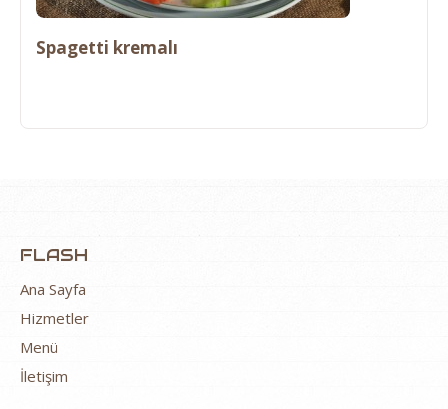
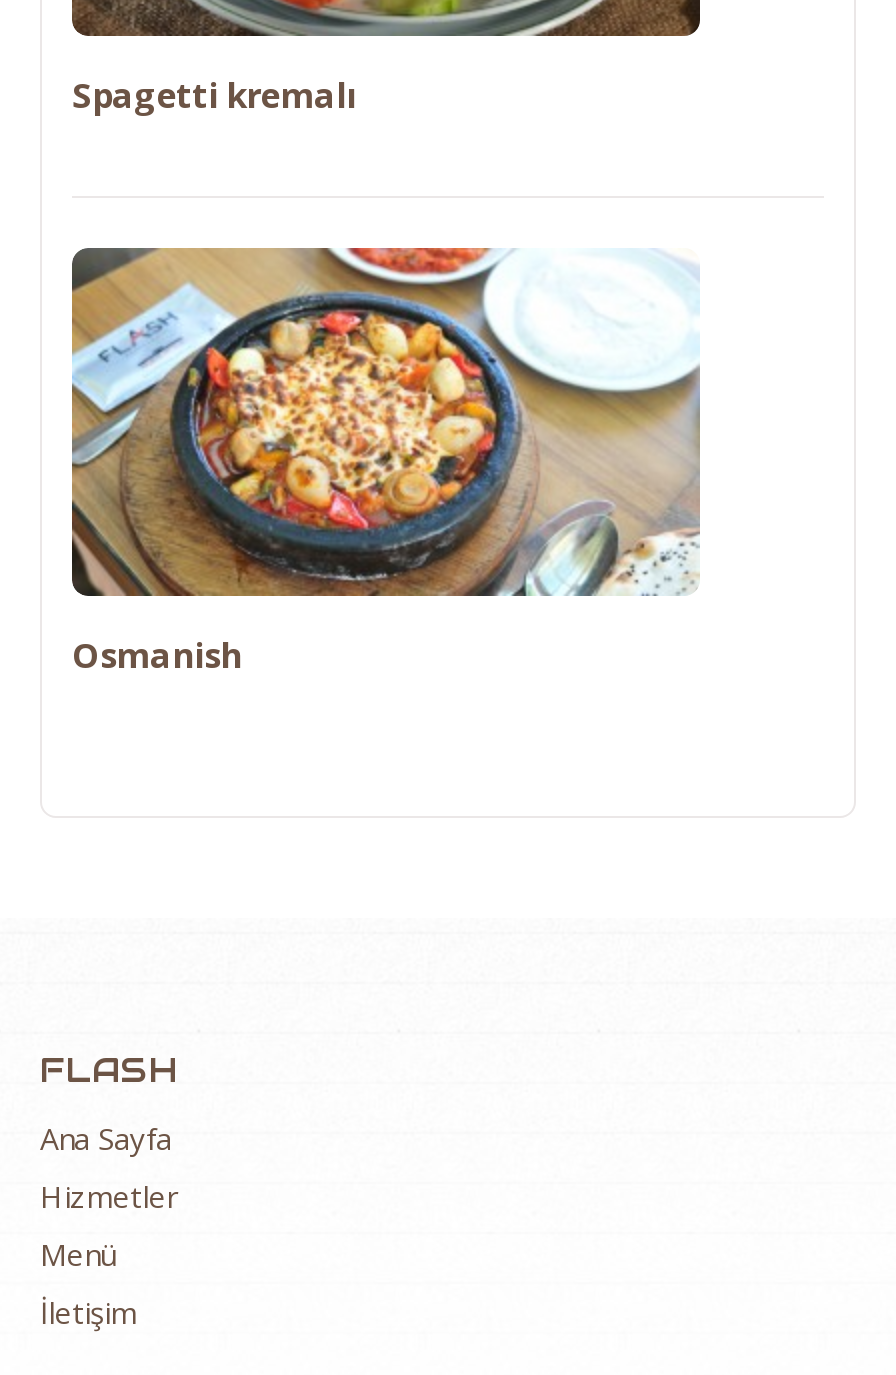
+ [image]
+ Osmanish
